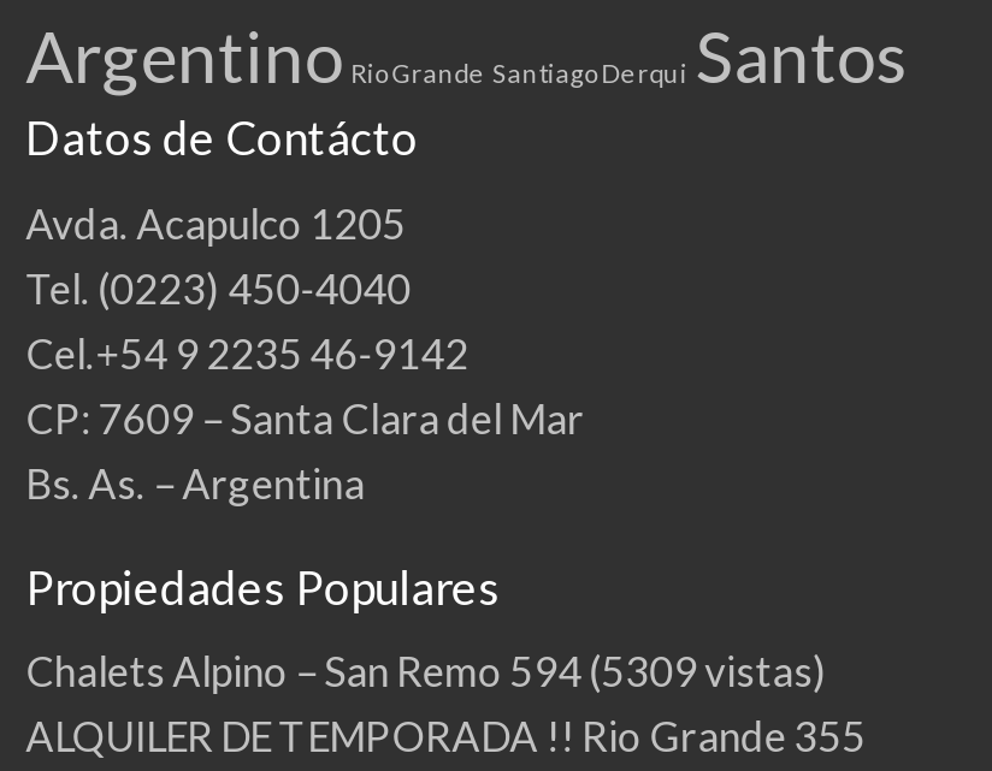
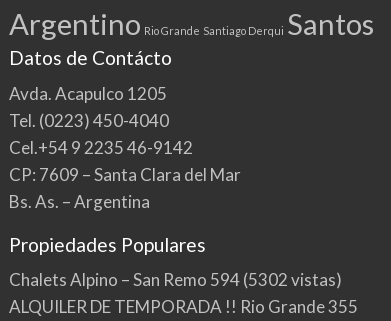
- Chalets Alpino – San Remo 594 (5309 vistas)
+ Chalets Alpino – San Remo 594 (5302 vistas)
